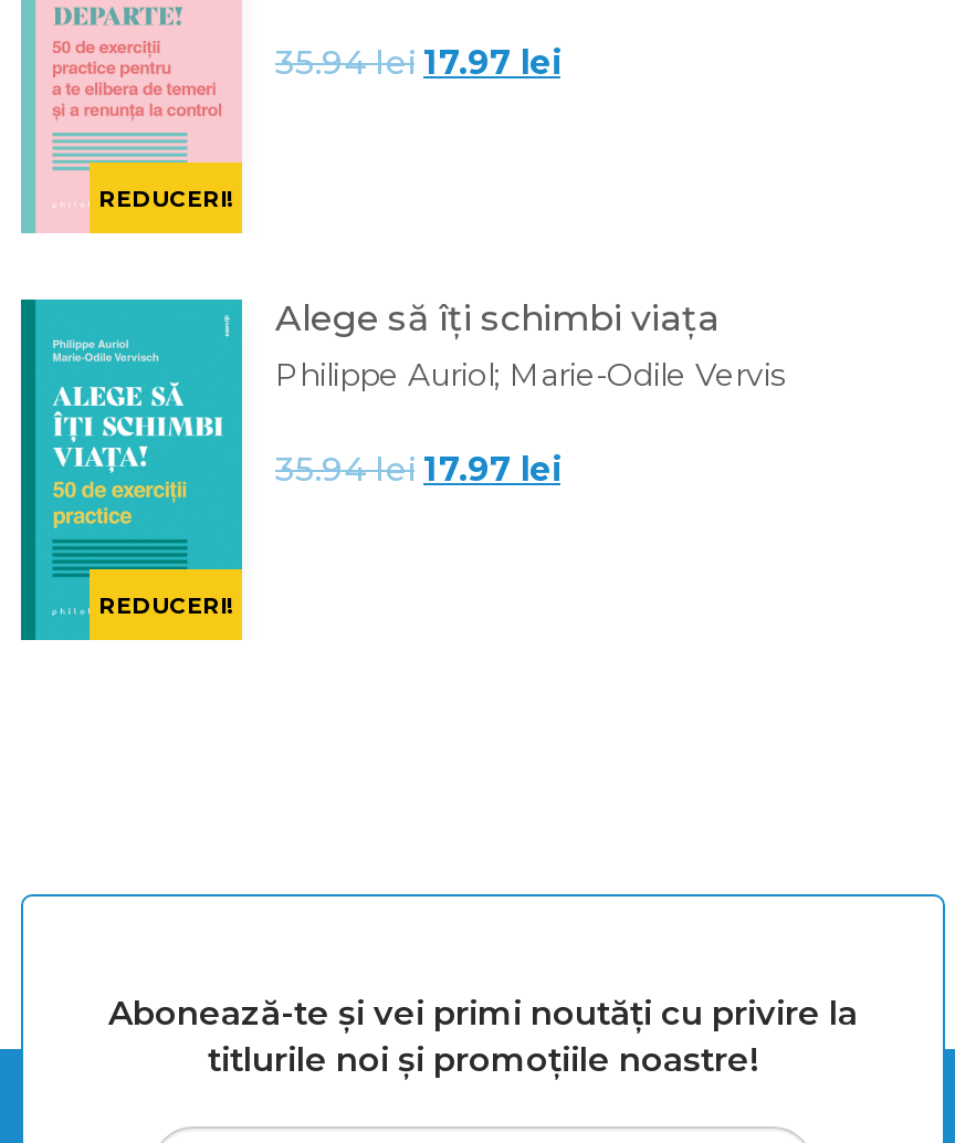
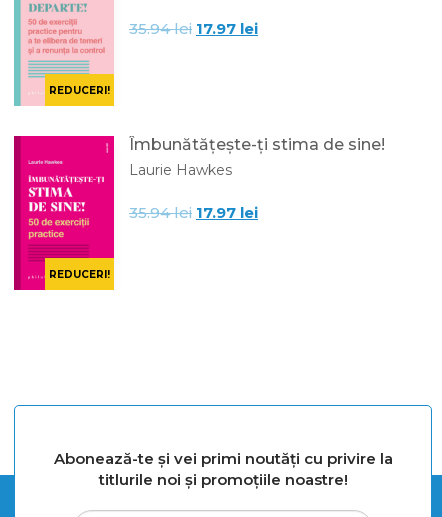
- [image]
- Alege să îți schimbi viața
- Philippe Auriol; Marie-Odile Vervis
+ [image]
+ Îmbunătățește-ți stima de sine!
+ Laurie Hawkes
